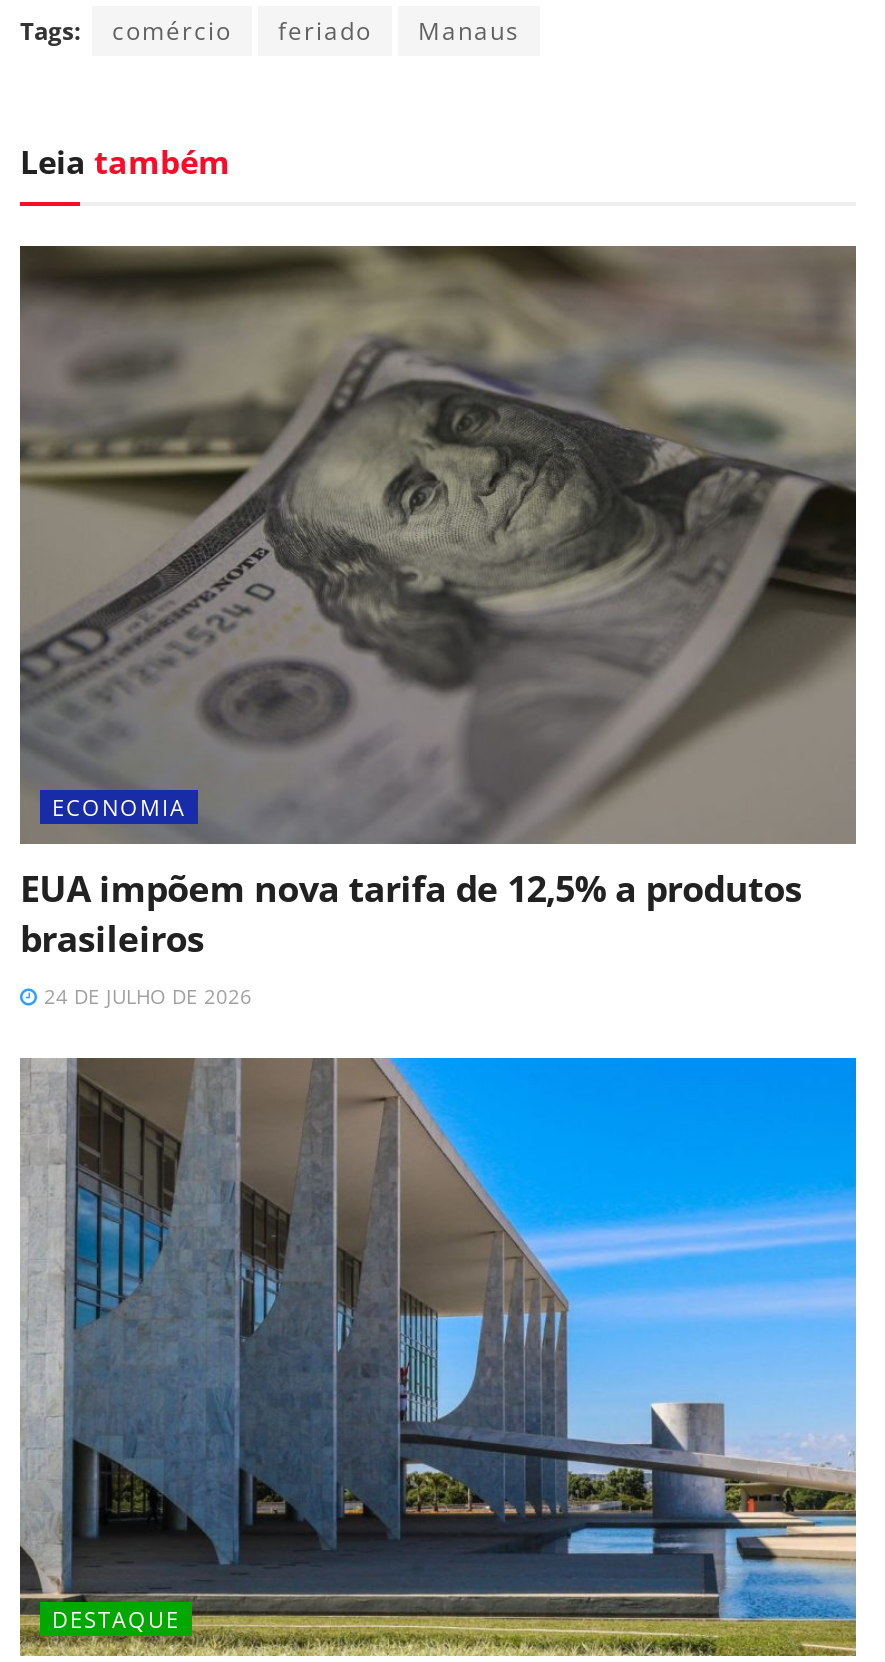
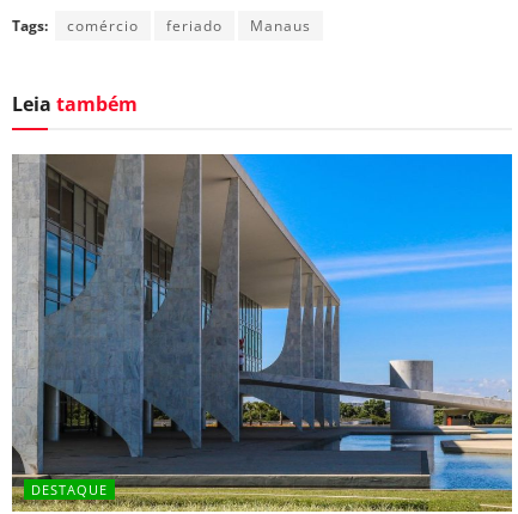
- [image]
- ECONOMIA
- EUA impõem nova tarifa de 12,5% a produtos
- brasileiros
- 24 DE JULHO DE 2026
